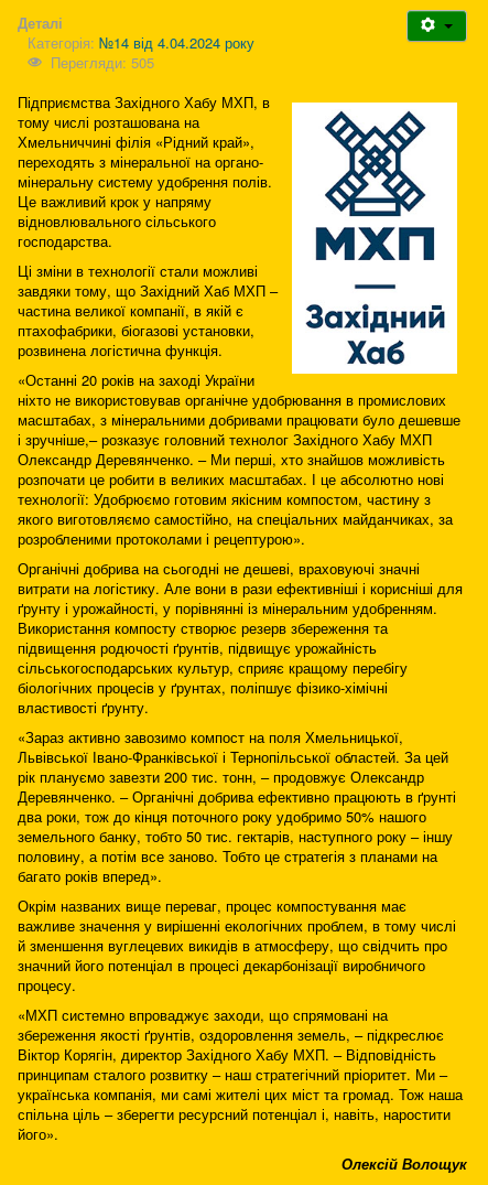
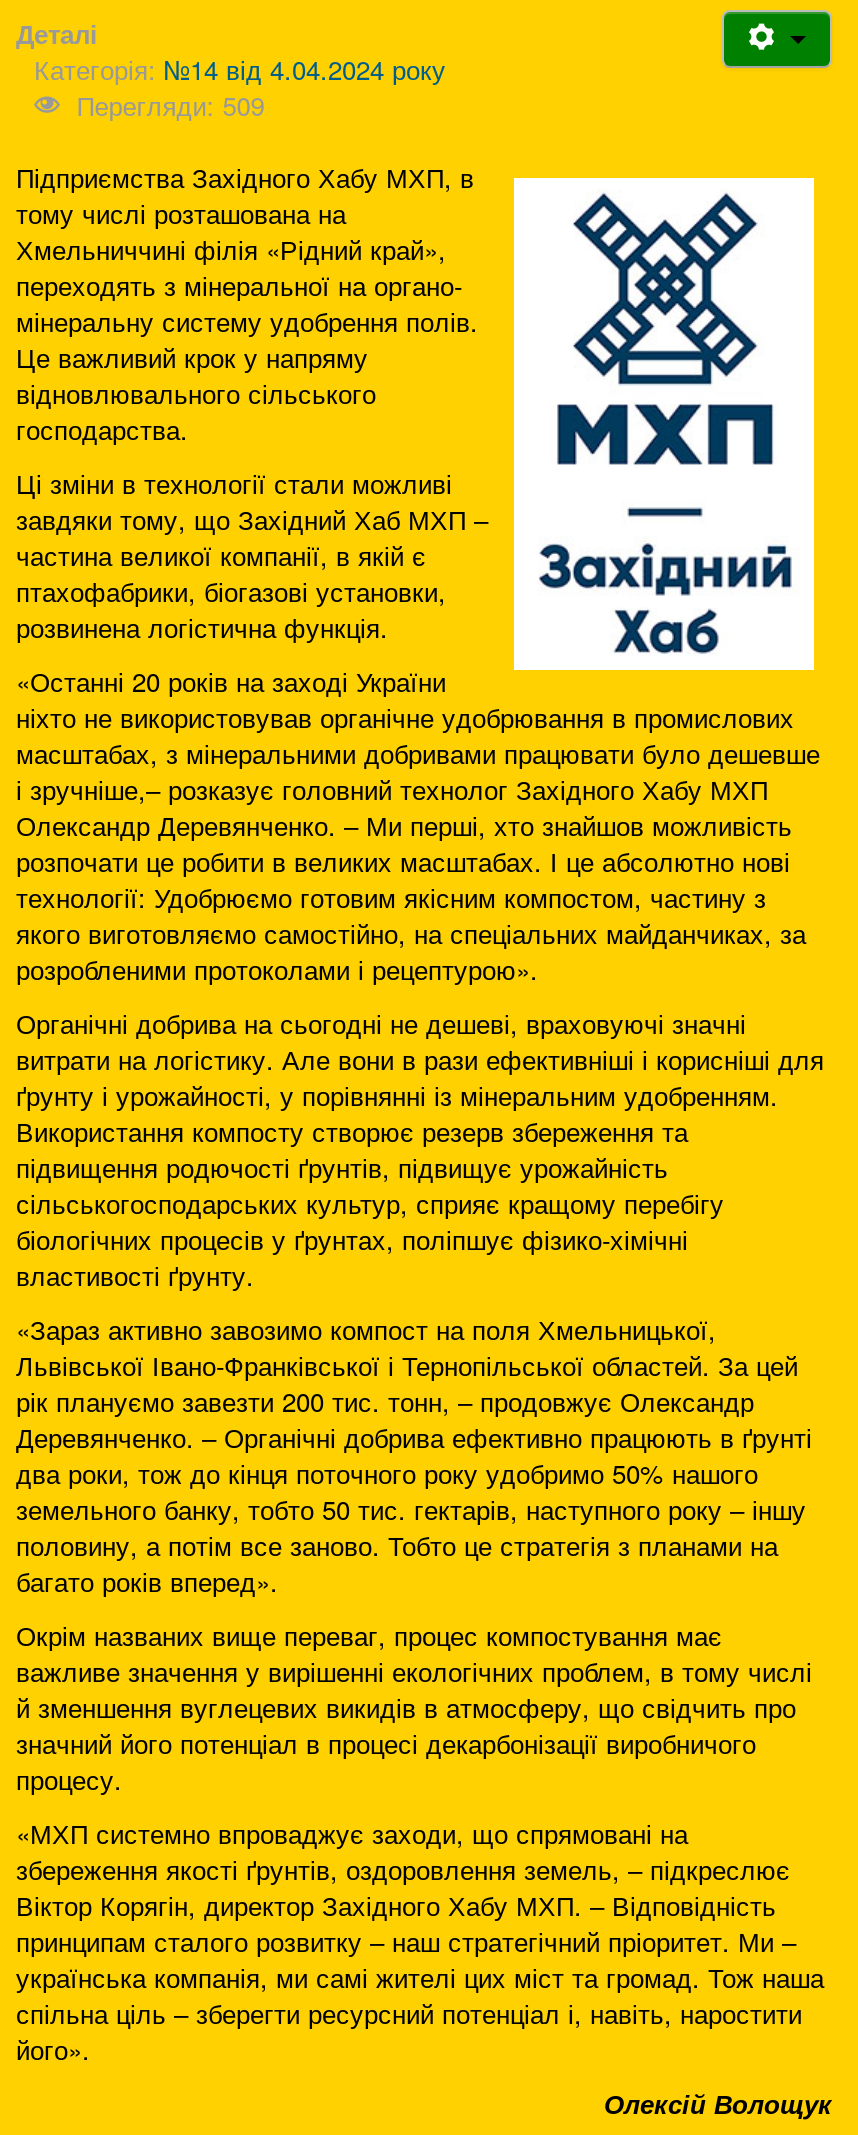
- Перегляди: 505
+ Перегляди: 509
